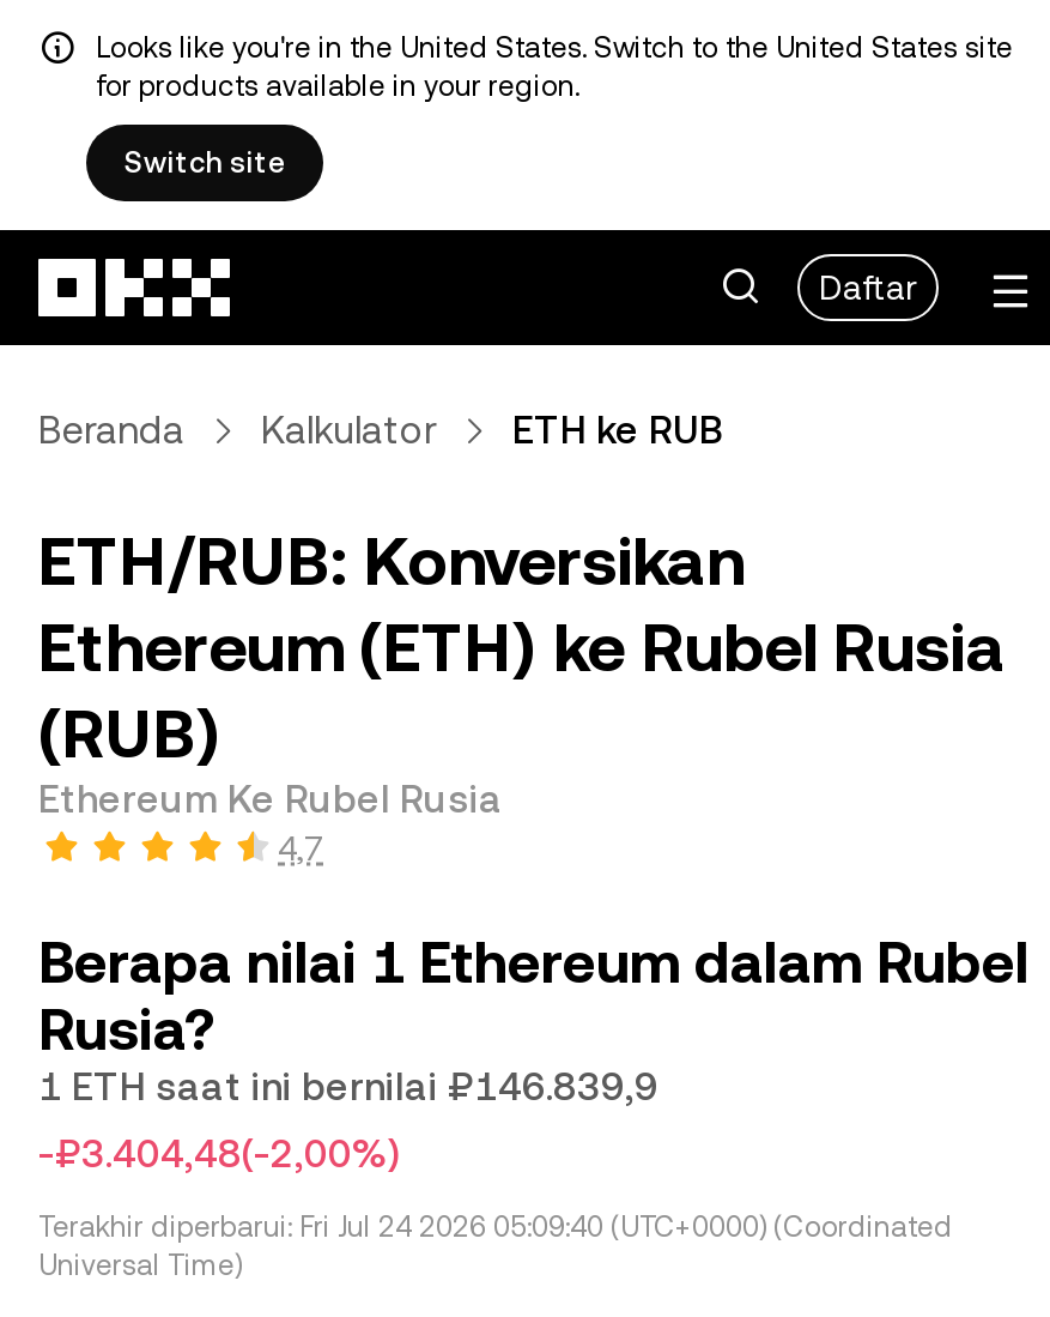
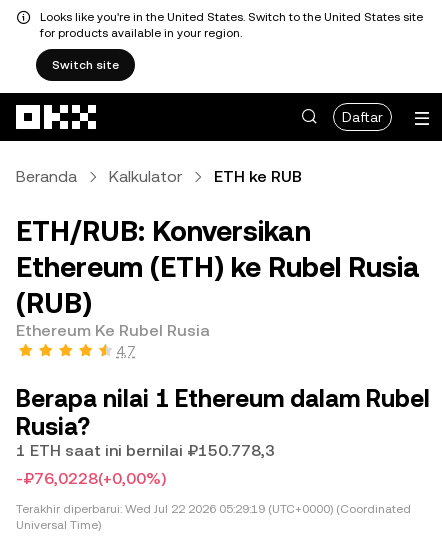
- 1 ETH saat ini bernilai ₽146.839,9
+ 1 ETH saat ini bernilai ₽150.778,3

- -₽3.404,48(-2,00%)
+ -₽76,0228(+0,00%)

- Terakhir diperbarui: Fri Jul 24 2026 05:09:40 (UTC+0000) (Coordinated
+ Terakhir diperbarui: Wed Jul 22 2026 05:29:19 (UTC+0000) (Coordinated
